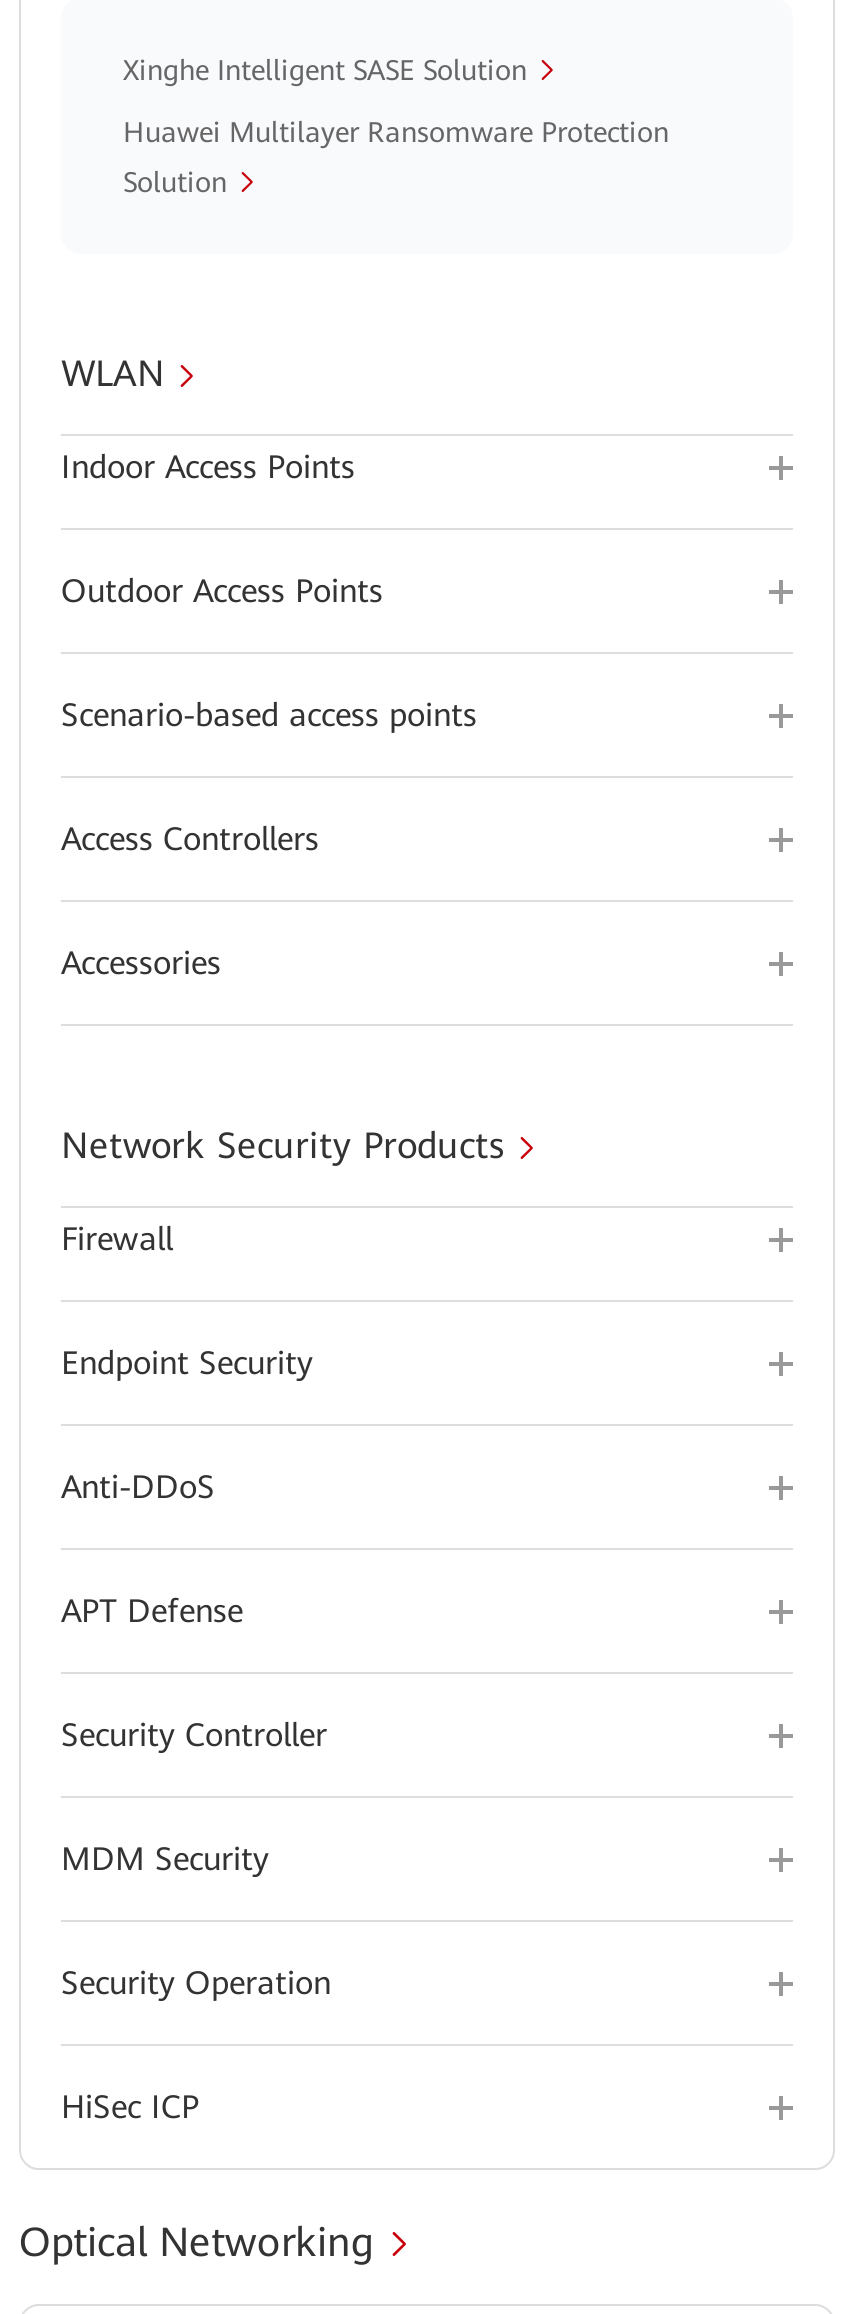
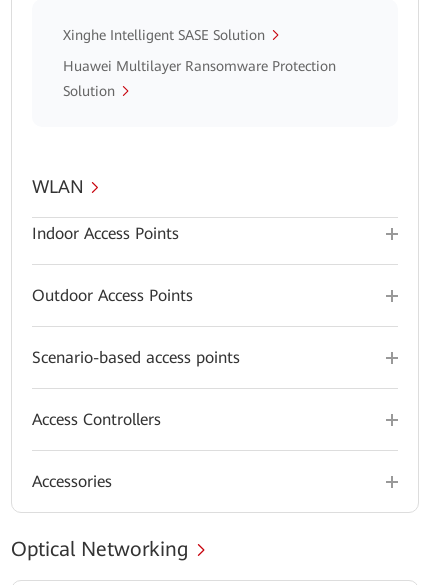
- Network Security Products
- Firewall
- Endpoint Security
- Anti-DDoS
- APT Defense
- Security Controller
- MDM Security
- Security Operation
- HiSec ICP
